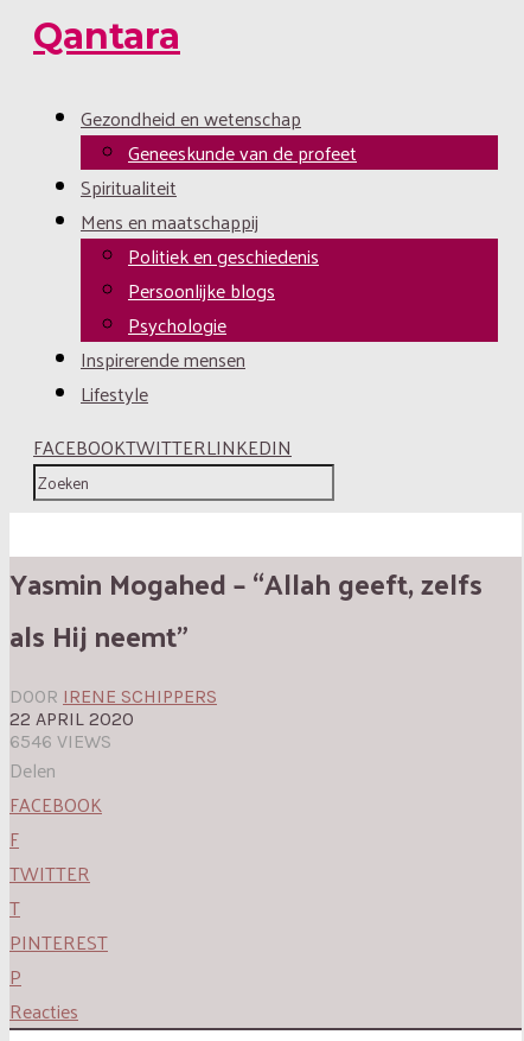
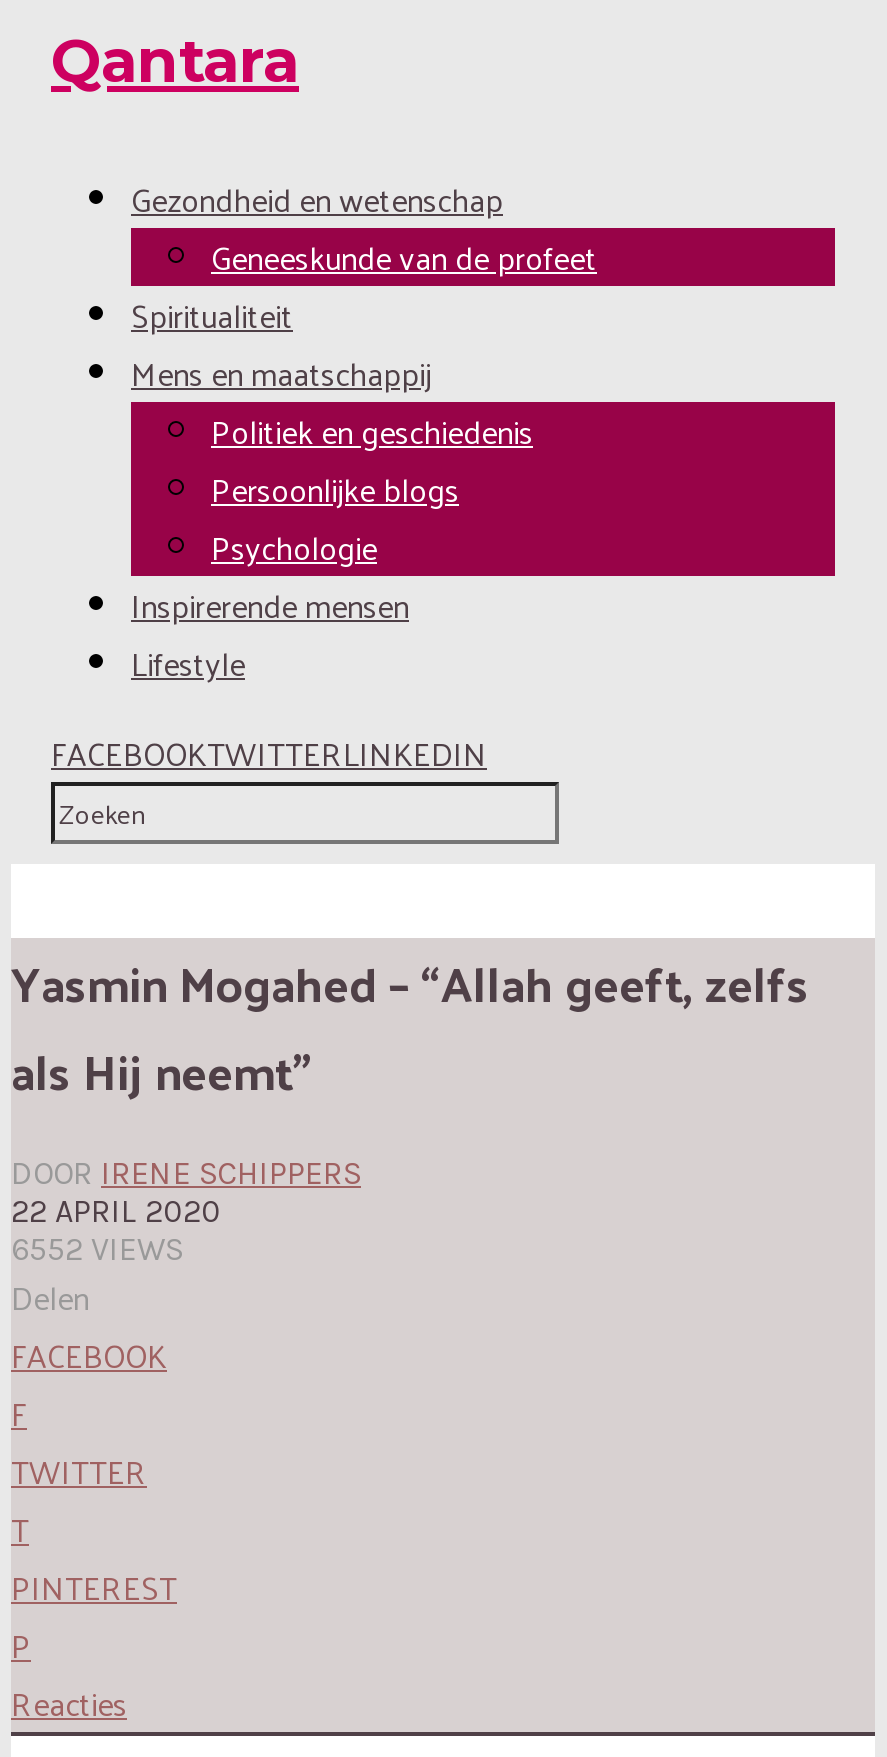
- 6546 VIEWS
+ 6552 VIEWS
